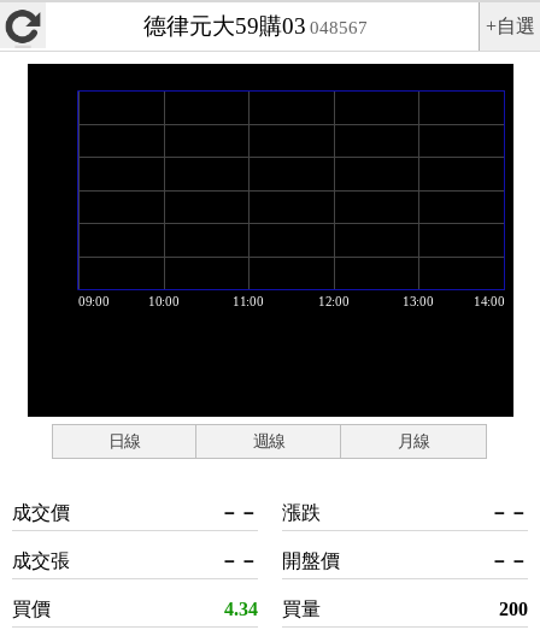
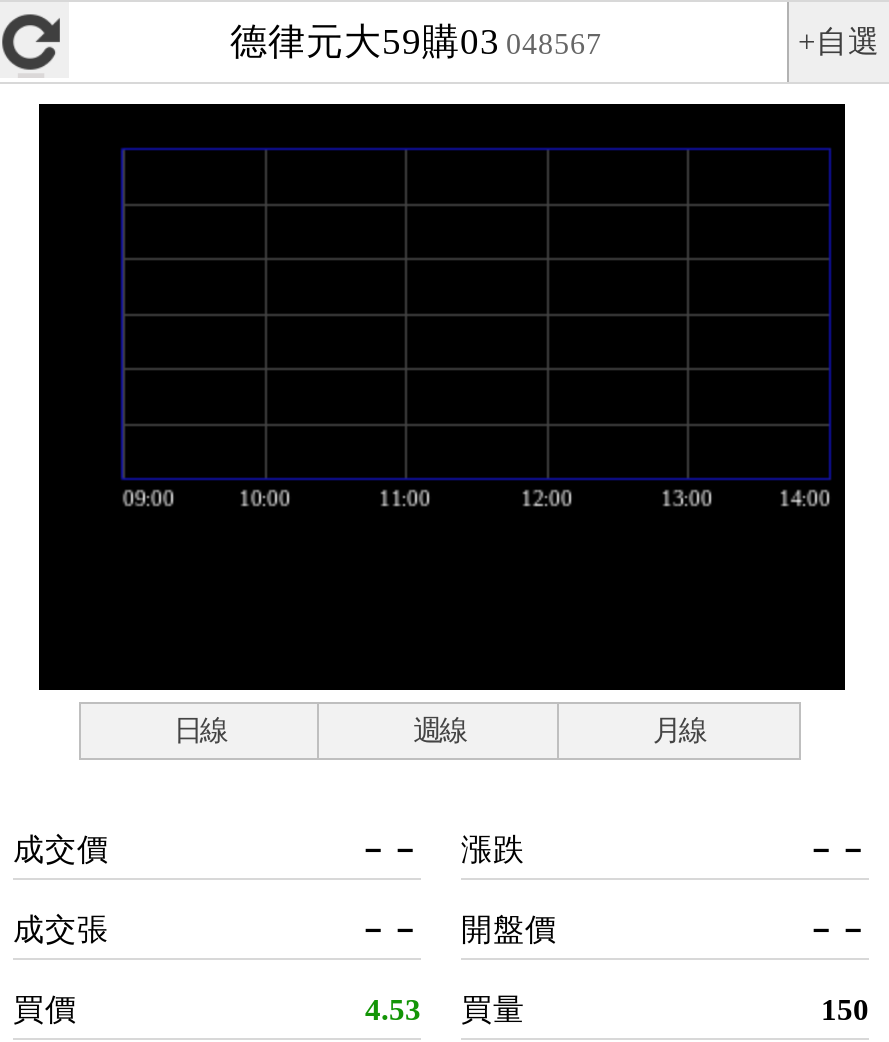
- 4.34 買量
+ 4.53 買量

- 200
+ 150
